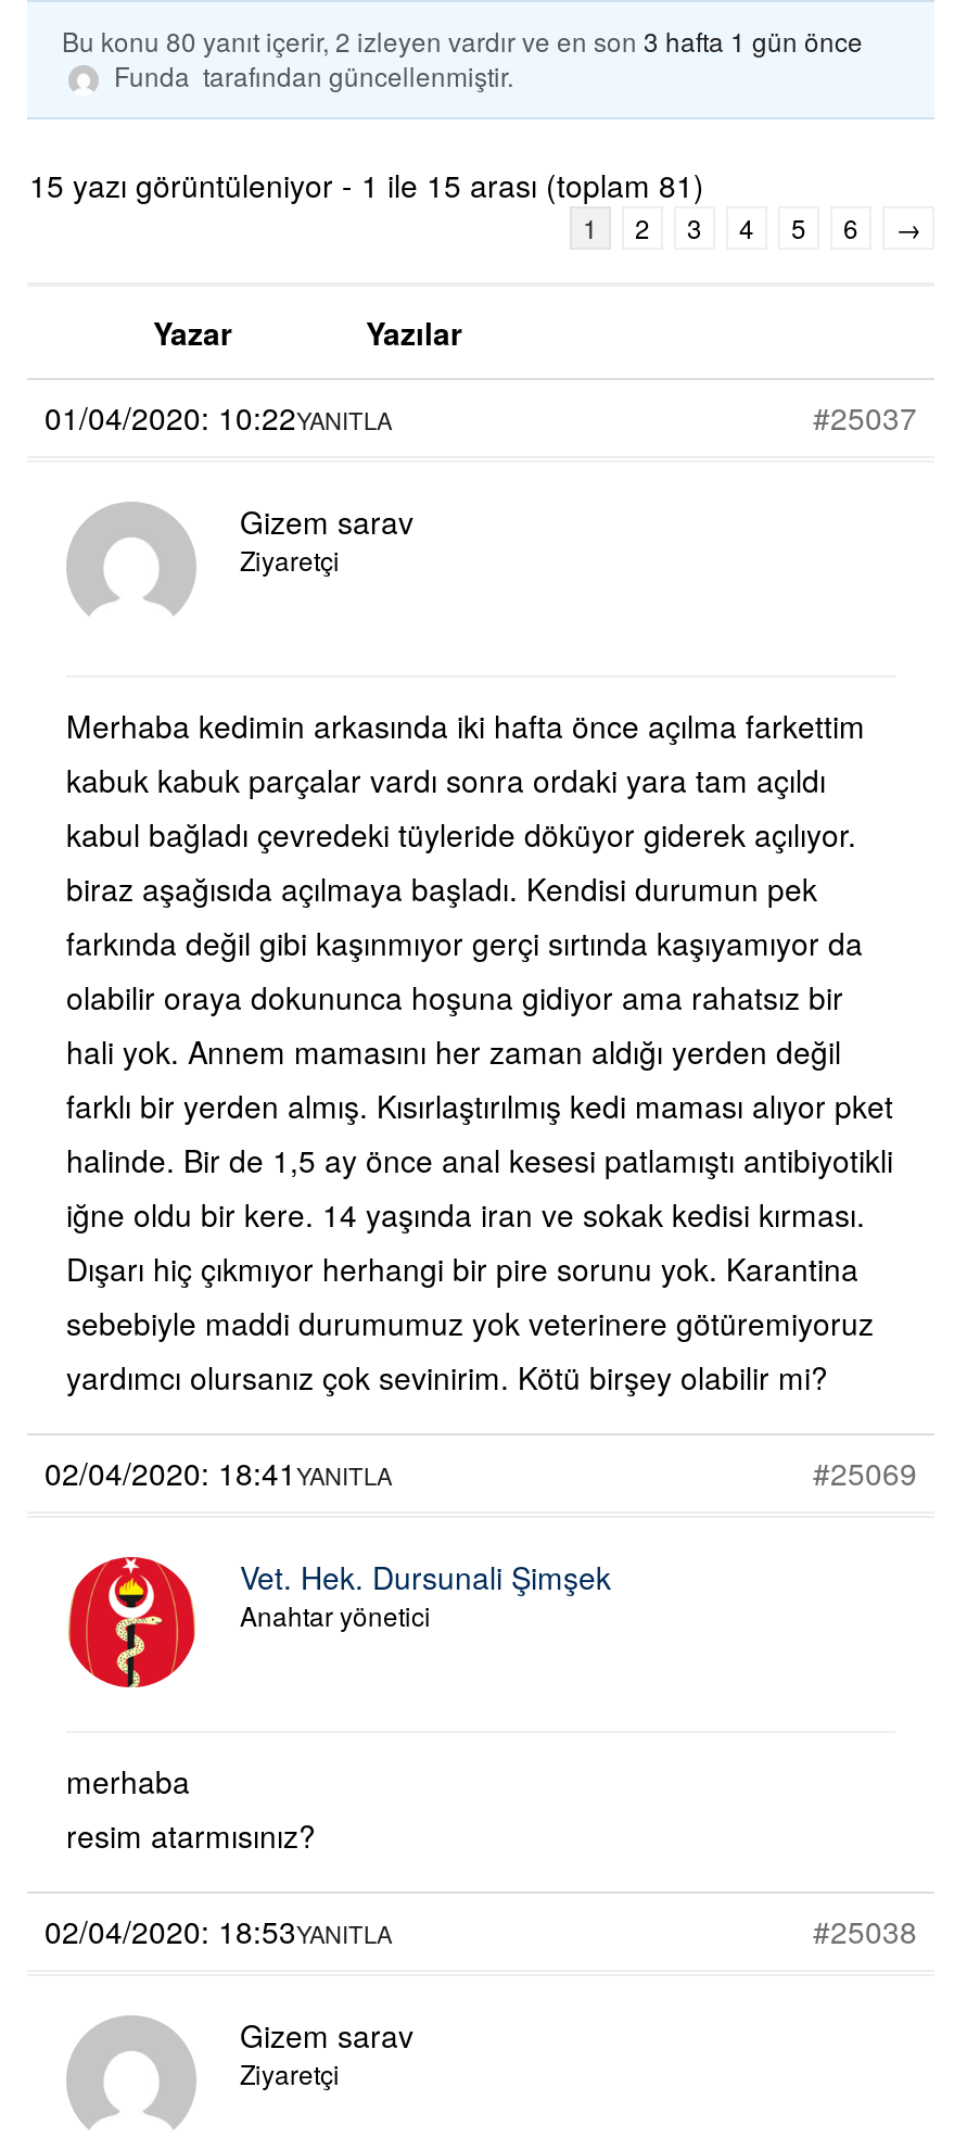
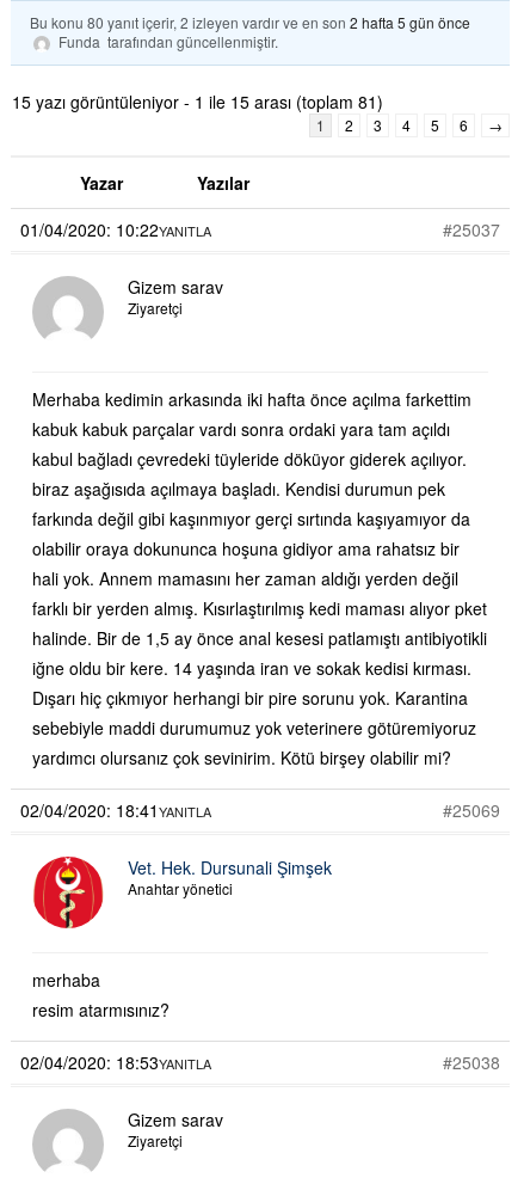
- Bu konu 80 yanıt içerir, 2 izleyen vardır ve en son 3 hafta 1 gün önce
+ Bu konu 80 yanıt içerir, 2 izleyen vardır ve en son 2 hafta 5 gün önce
